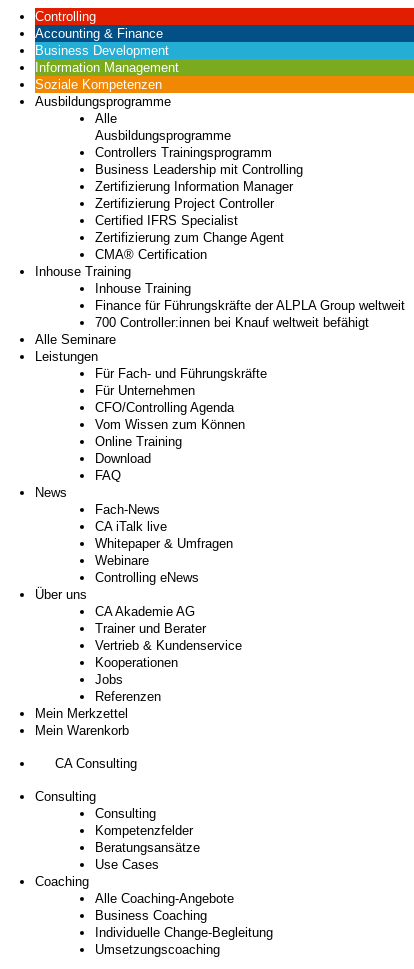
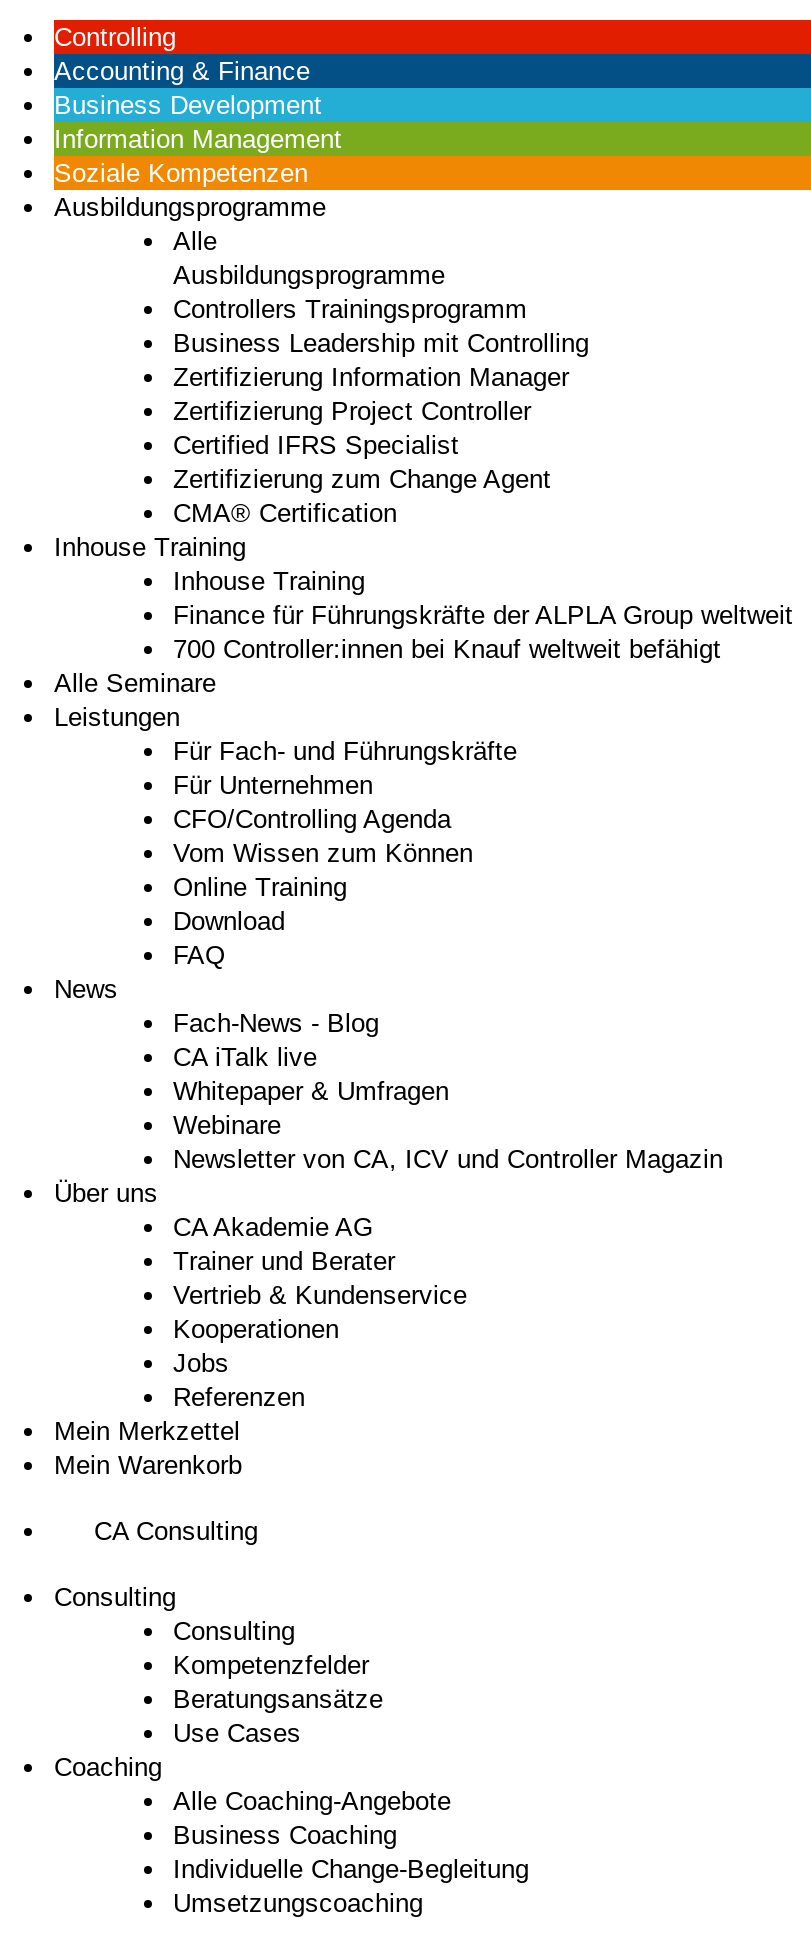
- Fach-News
+ Fach-News - Blog

- Controlling eNews
+ Newsletter von CA, ICV und Controller Magazin
